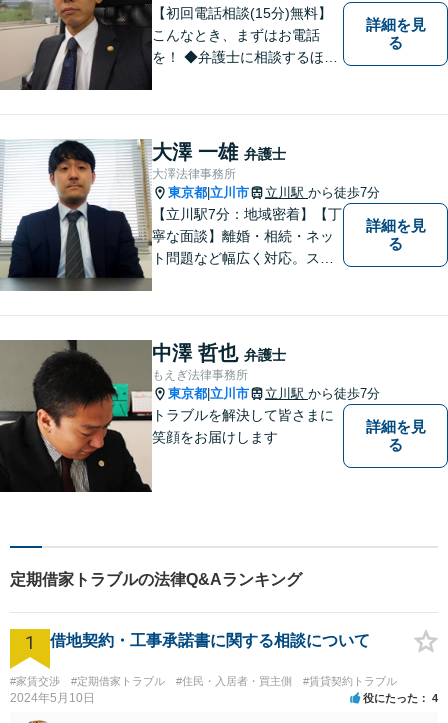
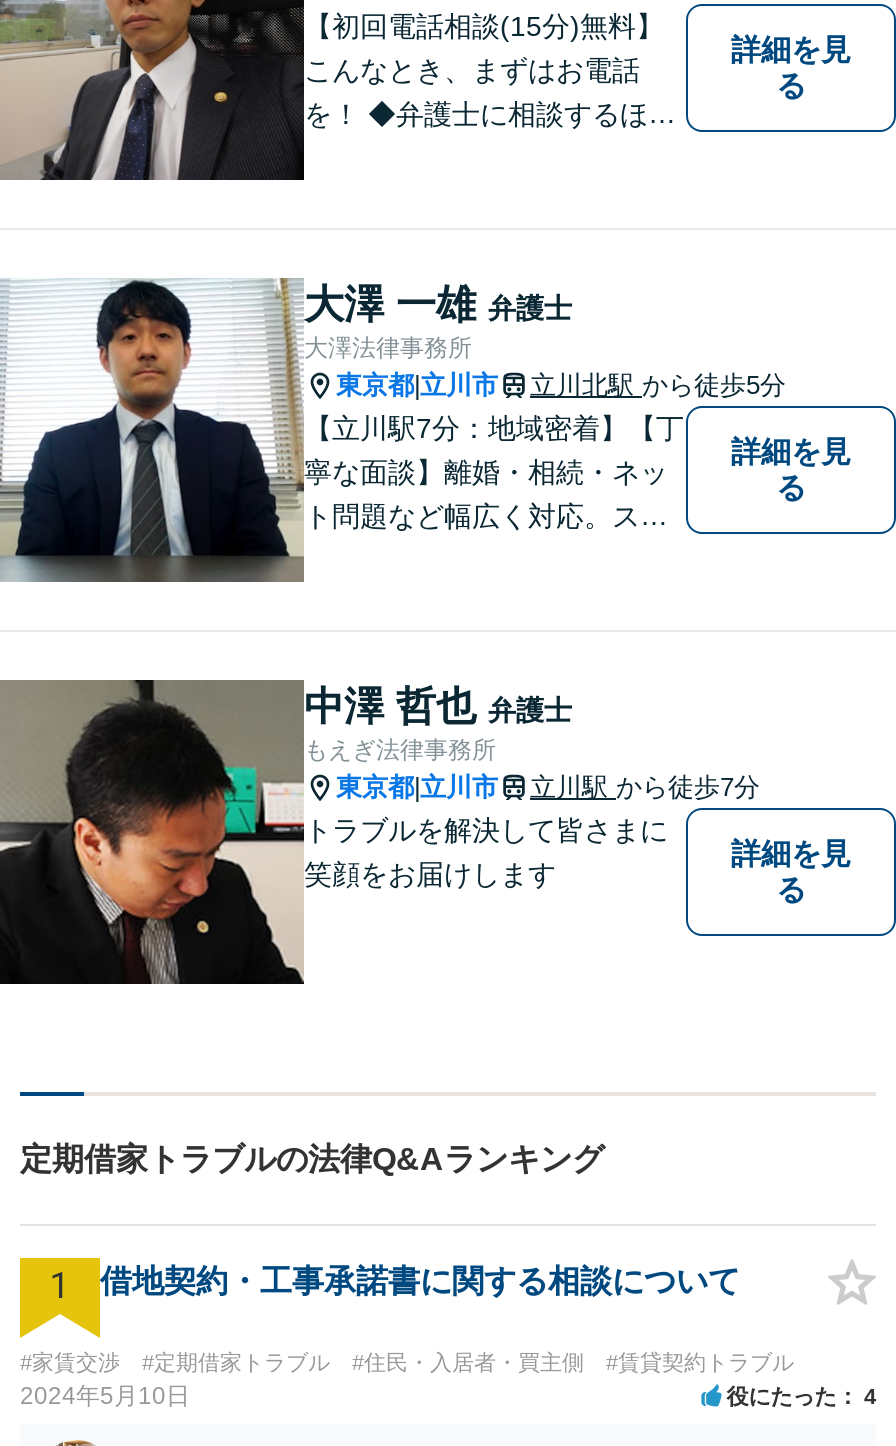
- 立川駅から徒歩7分
+ 立川北駅から徒歩5分
